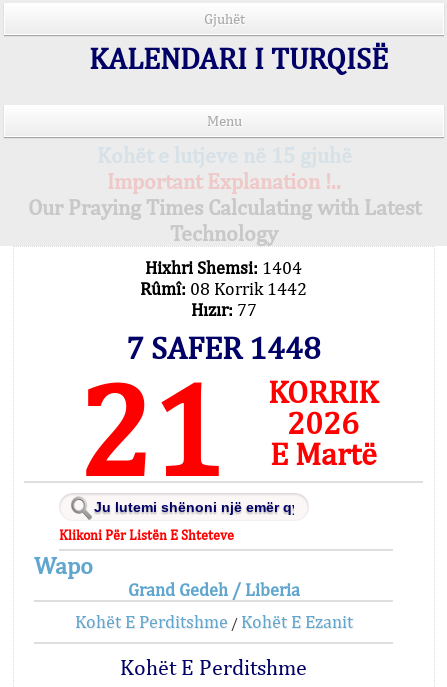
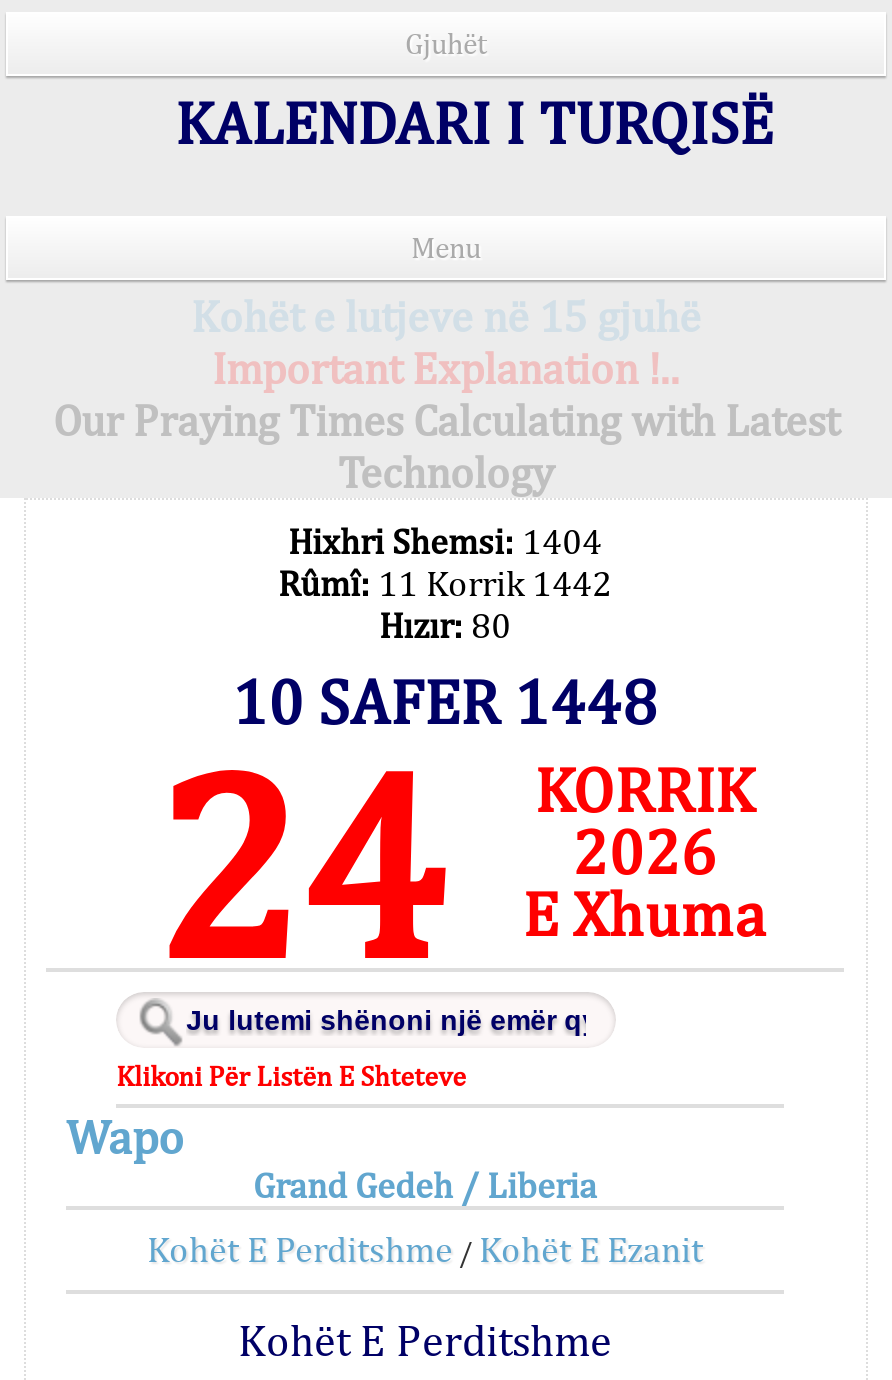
- Rûmî: 08 Korrik 1442
+ Rûmî: 11 Korrik 1442

- Hızır: 77
+ Hızır: 80

- 7 SAFER 1448
+ 10 SAFER 1448

- 21
+ 24

- E Martë
+ E Xhuma
